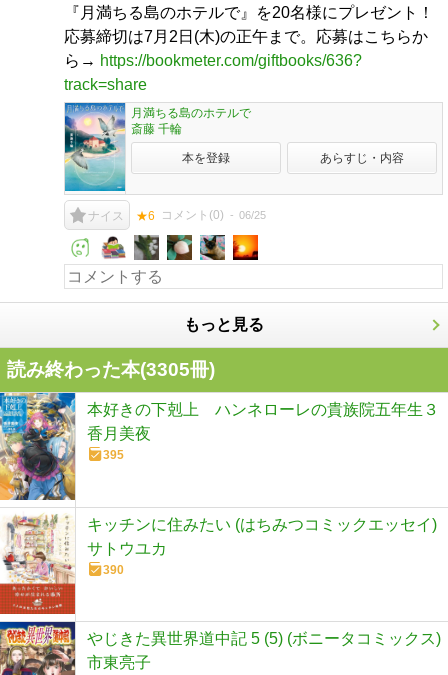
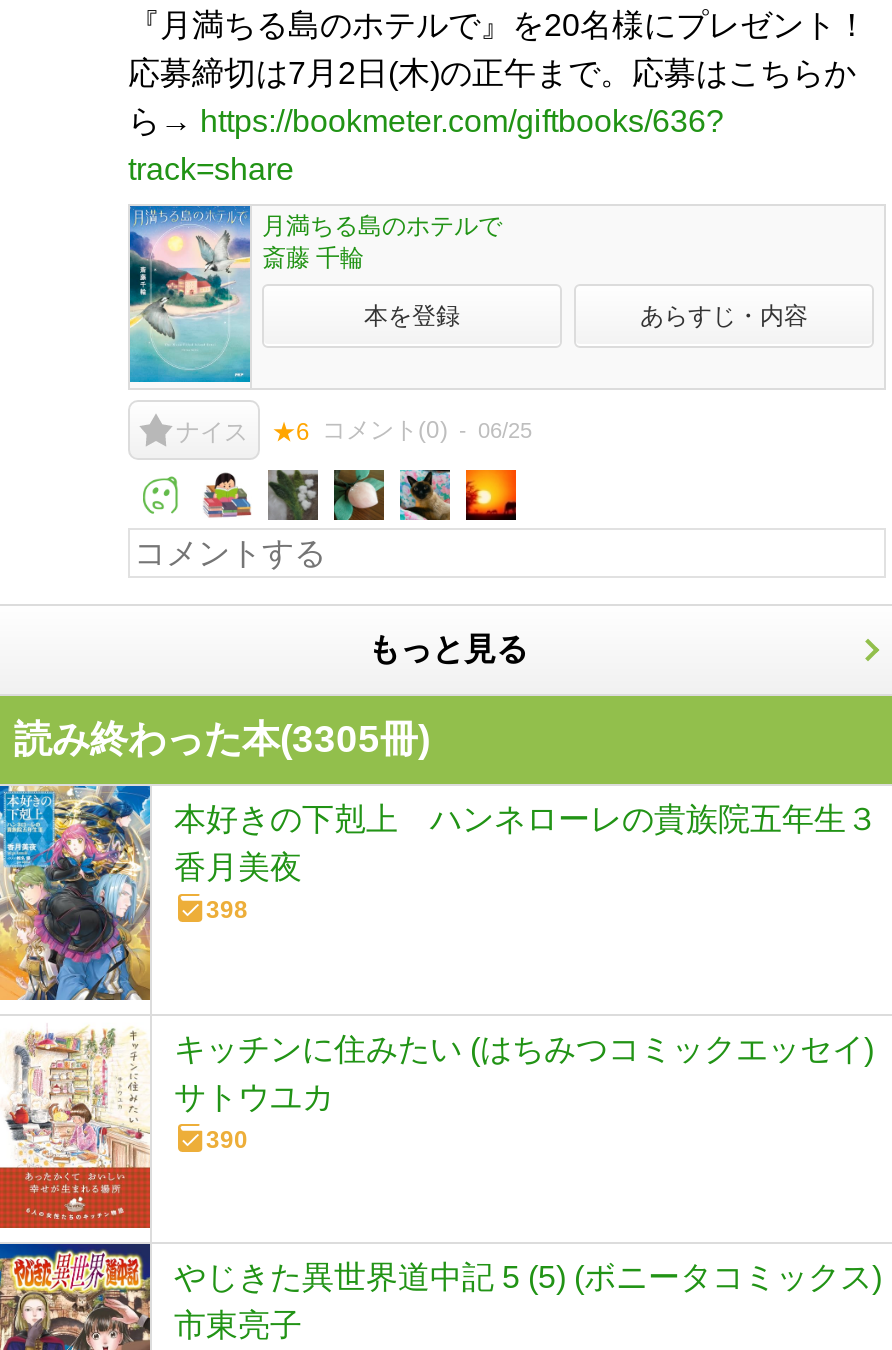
- 395
+ 398
